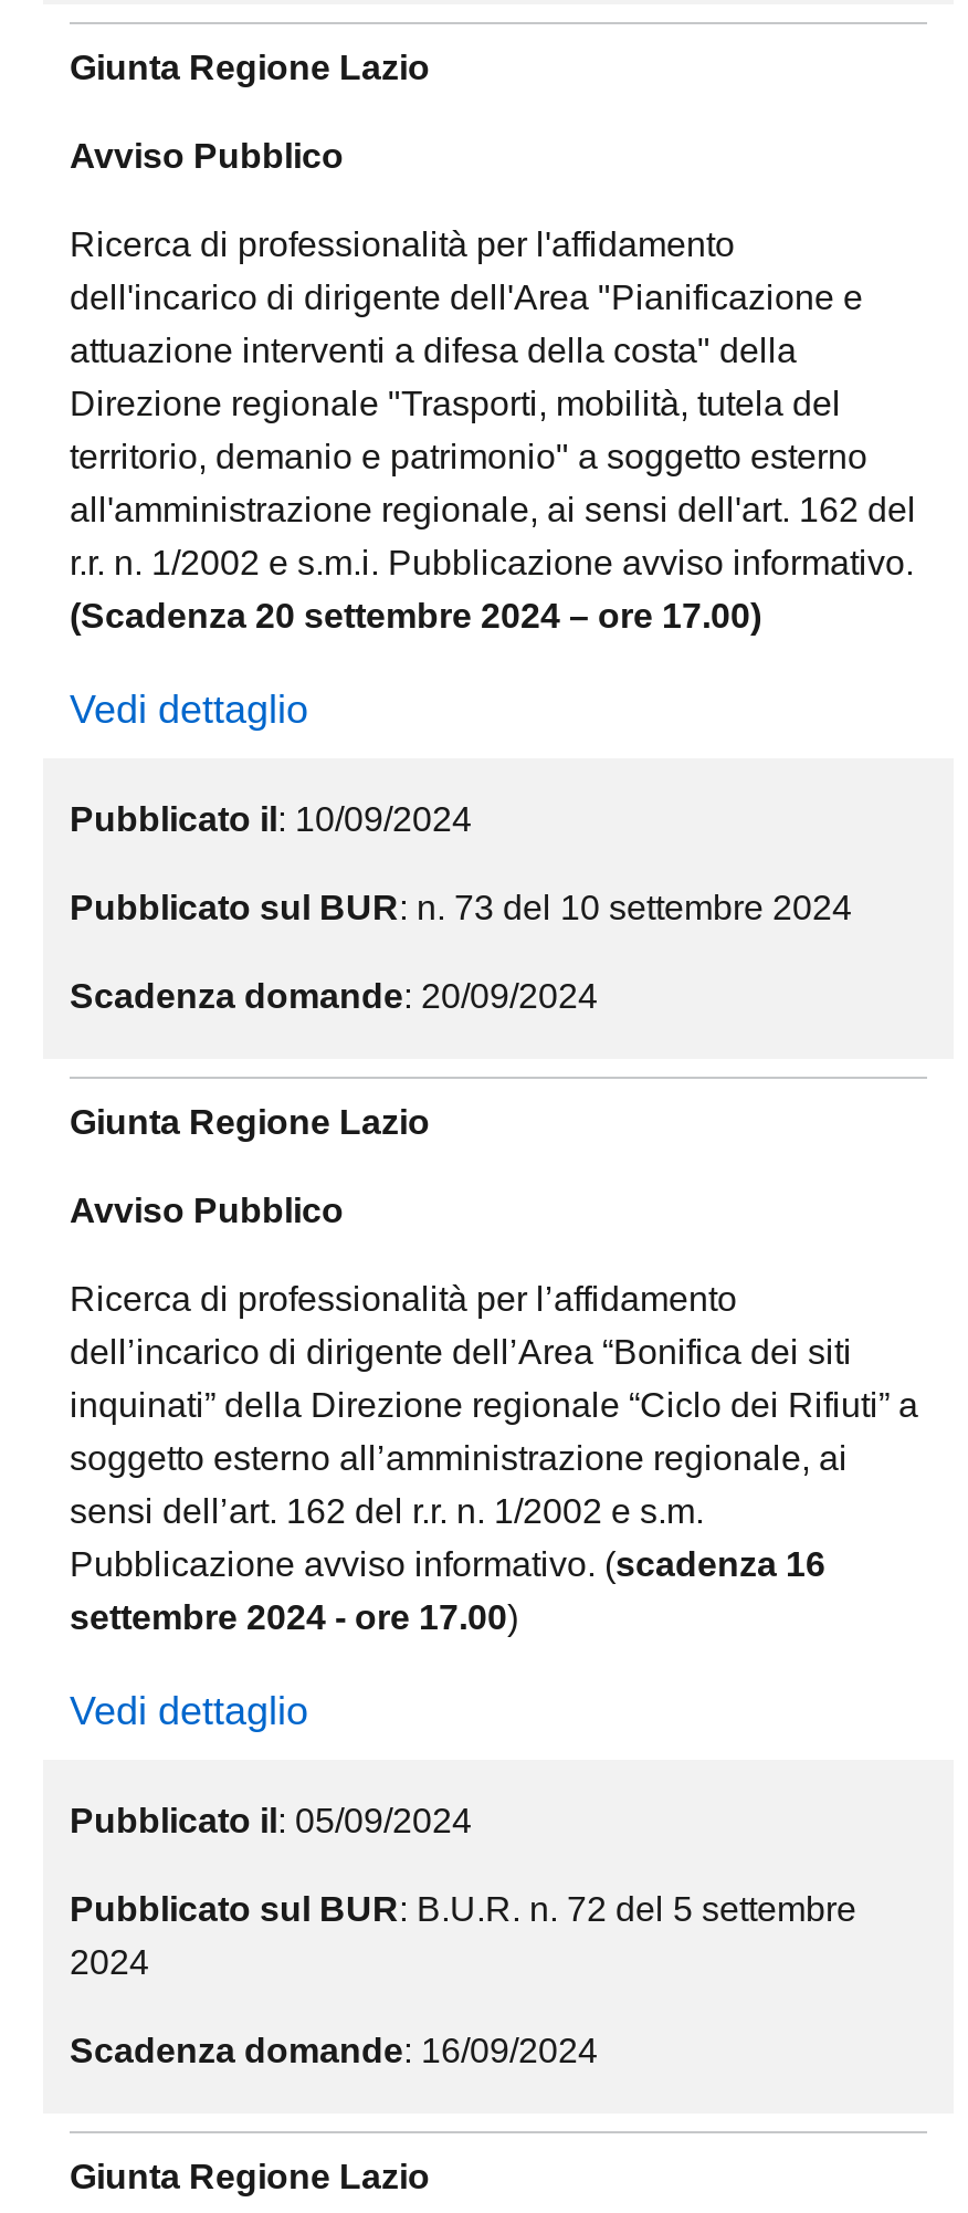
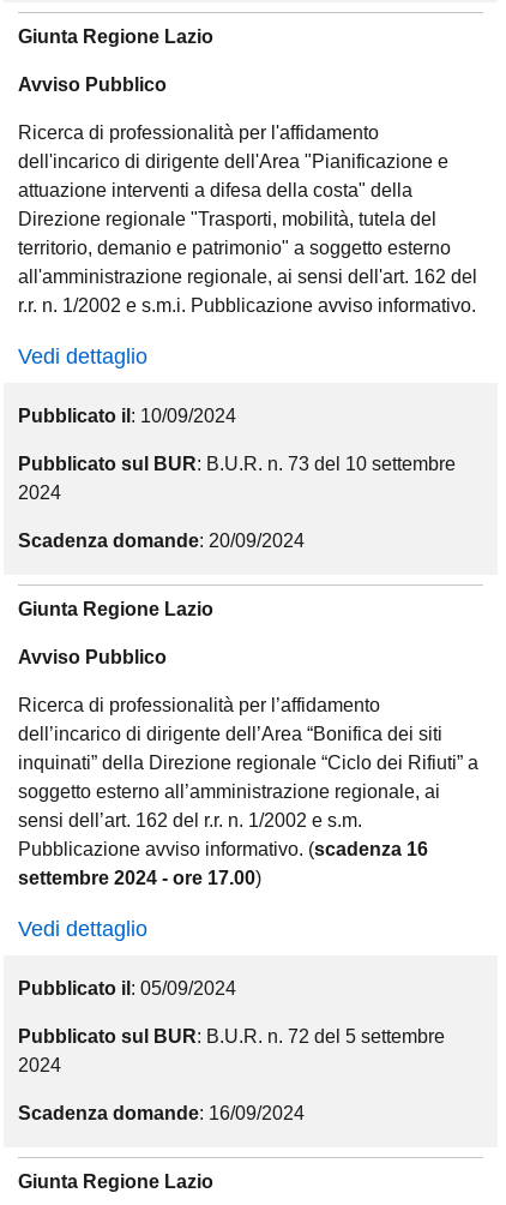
- (Scadenza 20 settembre 2024 – ore 17.00)

moved up: Vedi dettaglio | Pubblicato il: 10/09/2024

- Pubblicato sul BUR: n. 73 del 10 settembre 2024
+ Pubblicato sul BUR: B.U.R. n. 73 del 10 settembre
+ 2024
